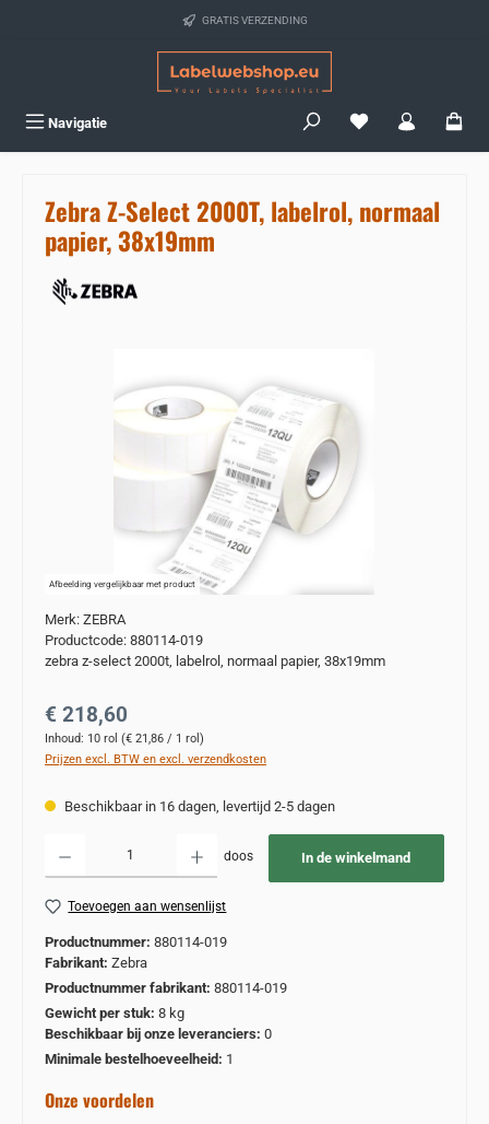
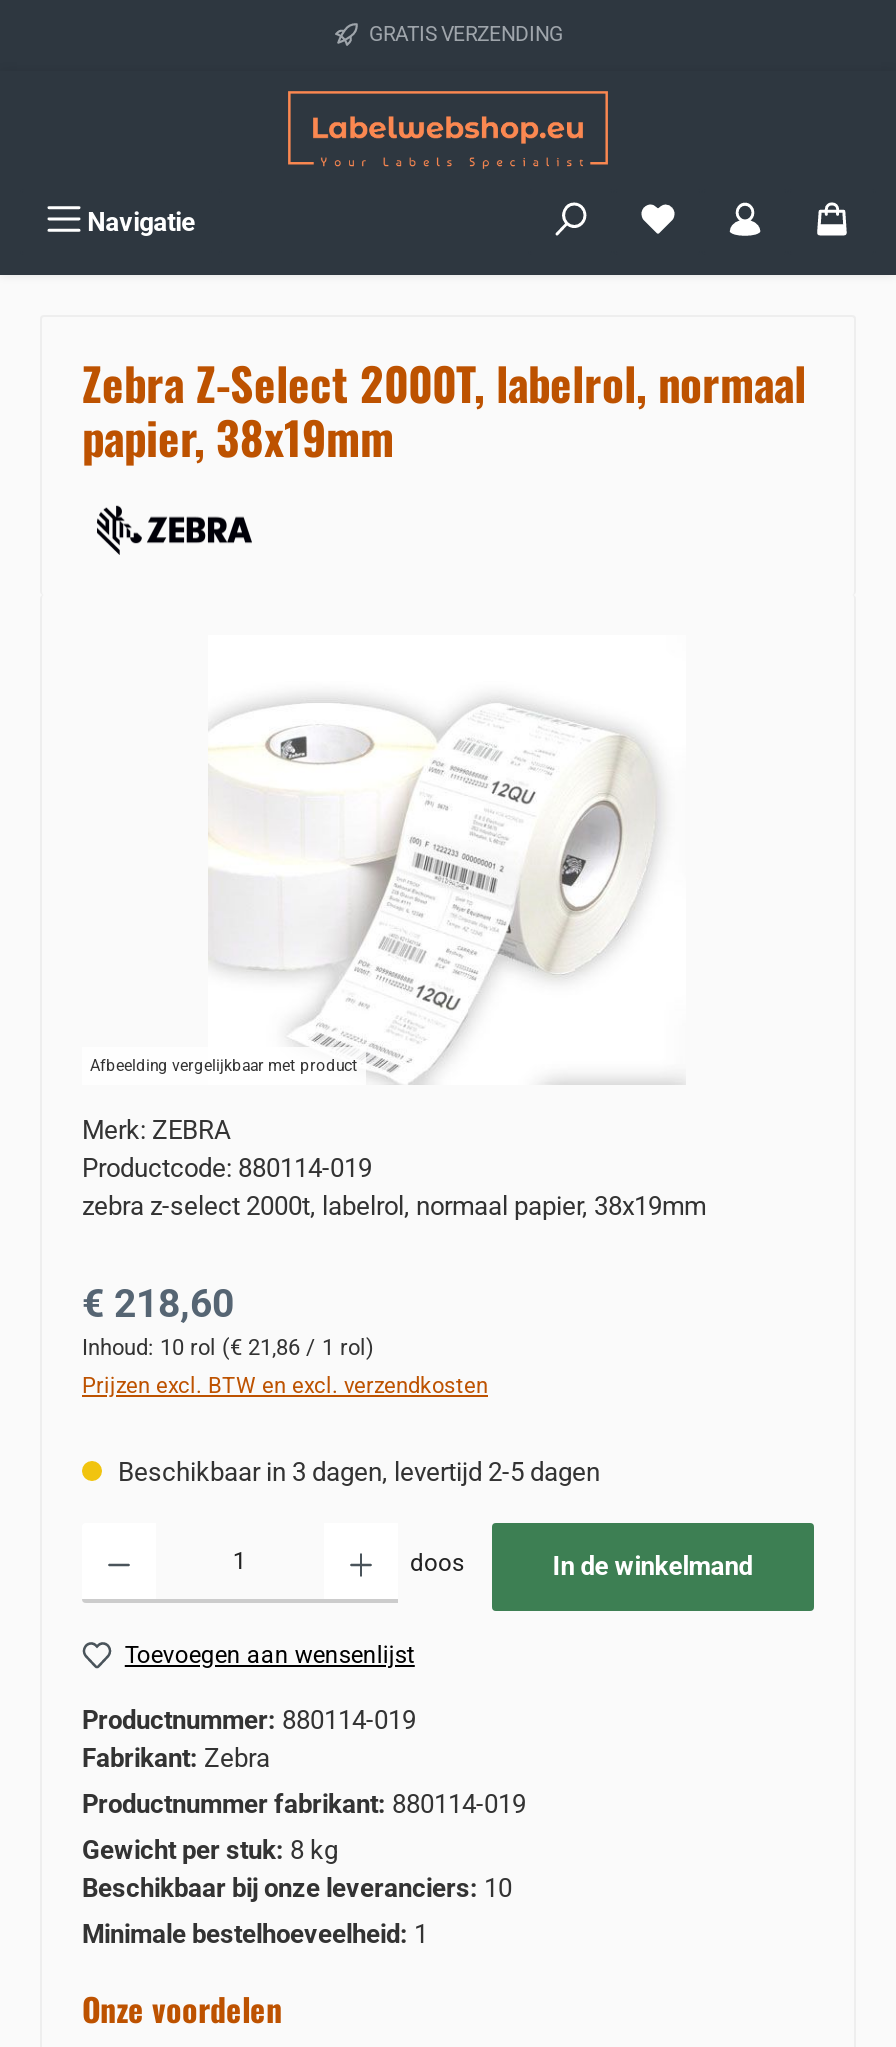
- Beschikbaar in 16 dagen, levertijd 2-5 dagen
+ Beschikbaar in 3 dagen, levertijd 2-5 dagen

- Beschikbaar bij onze leveranciers: 0
+ Beschikbaar bij onze leveranciers: 10
